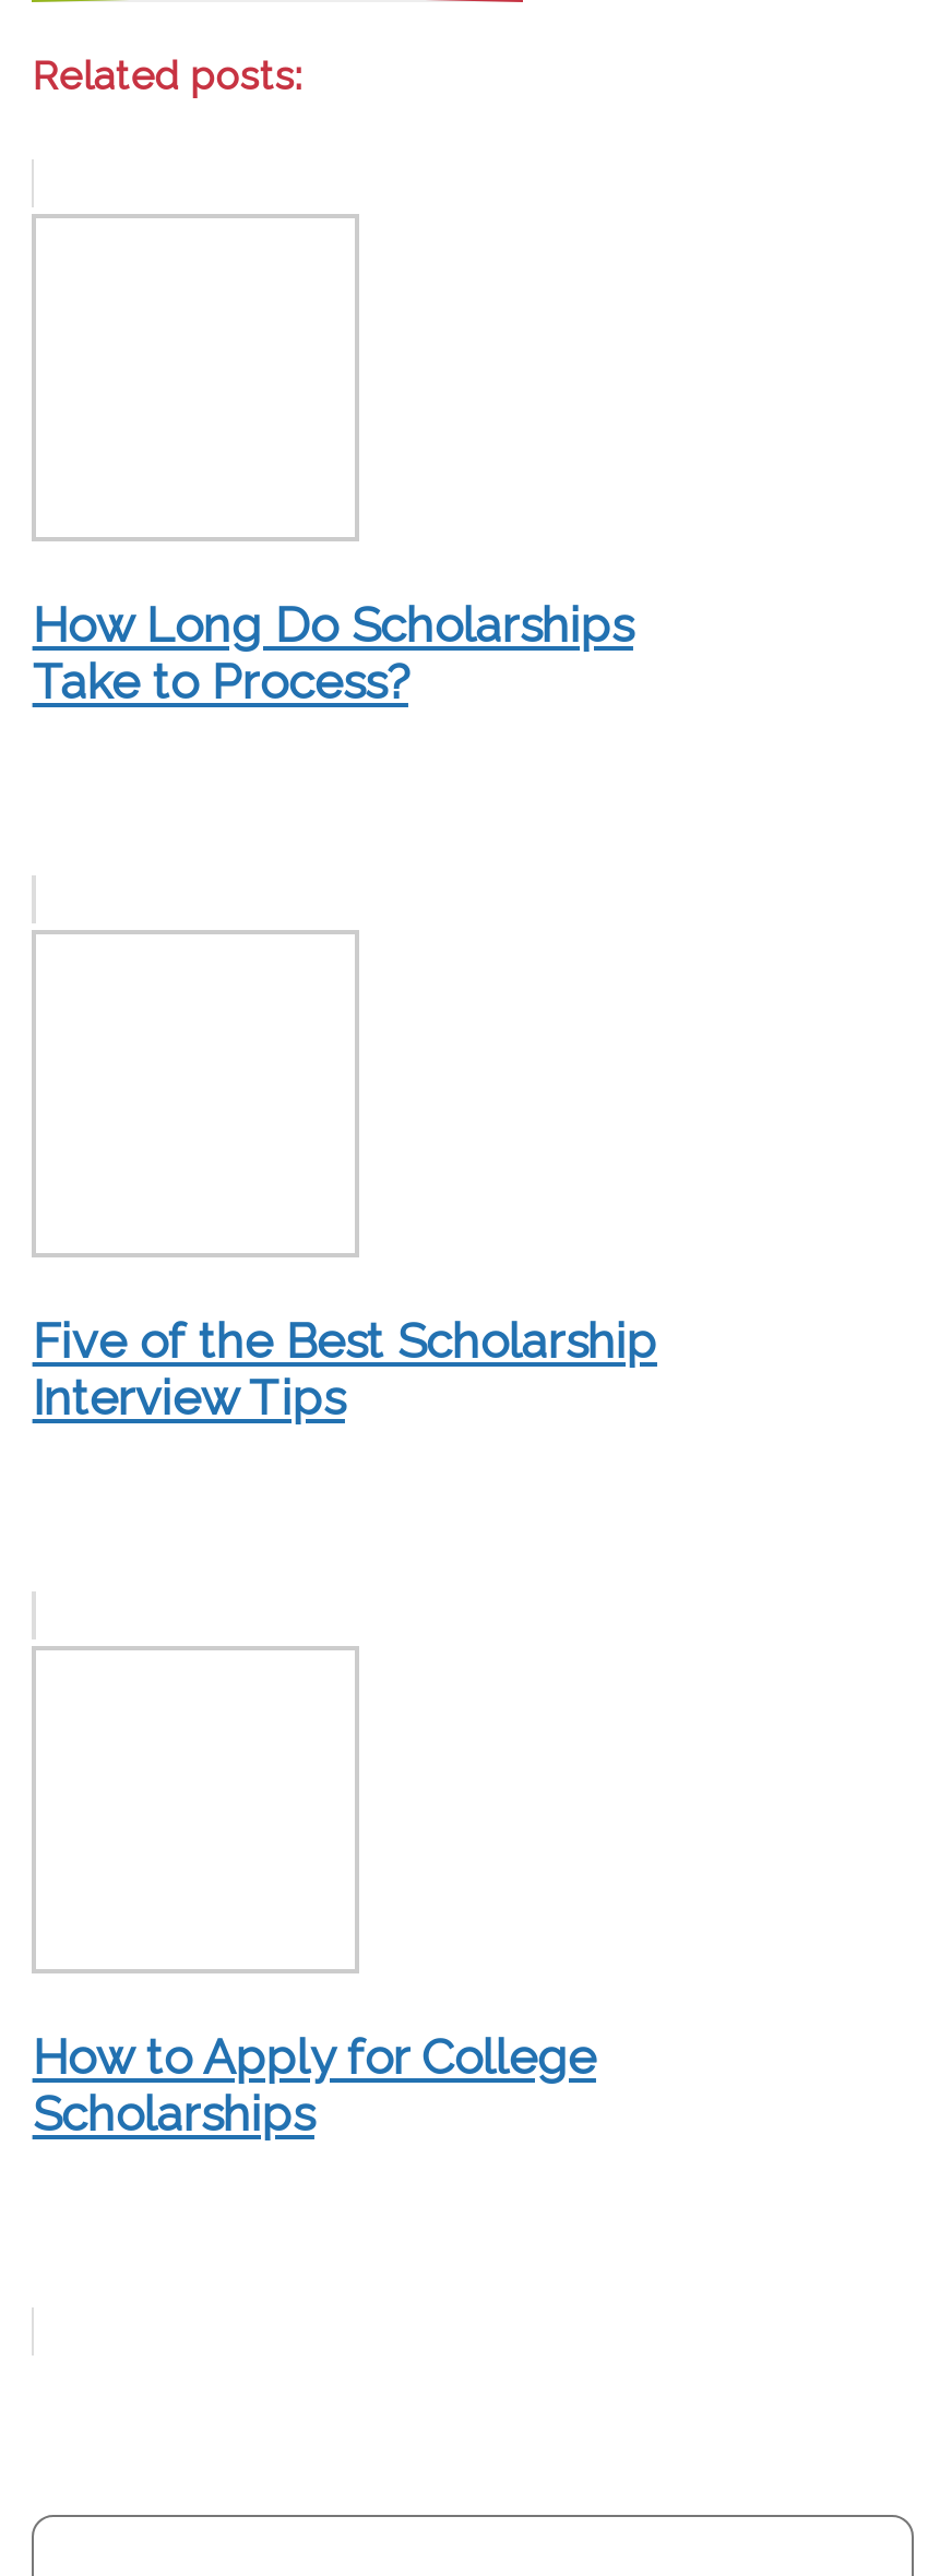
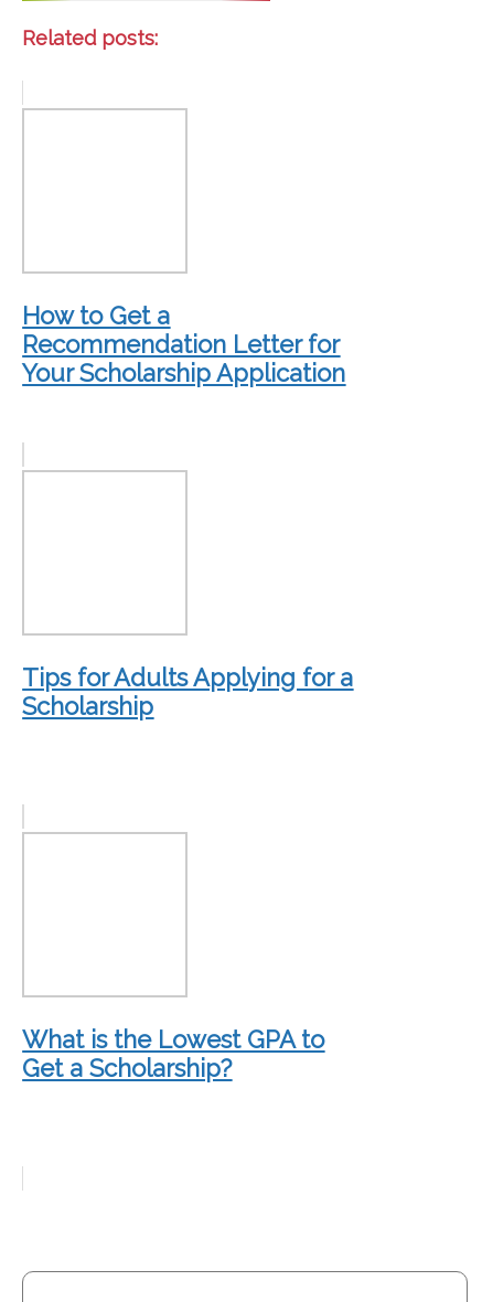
- How Long Do Scholarships
- Take to Process?
+ How to Get a
+ Recommendation Letter for
+ Your Scholarship Application

- Five of the Best Scholarship
- Interview Tips
+ Tips for Adults Applying for a
+ Scholarship

- How to Apply for College
- Scholarships
+ What is the Lowest GPA to
+ Get a Scholarship?
